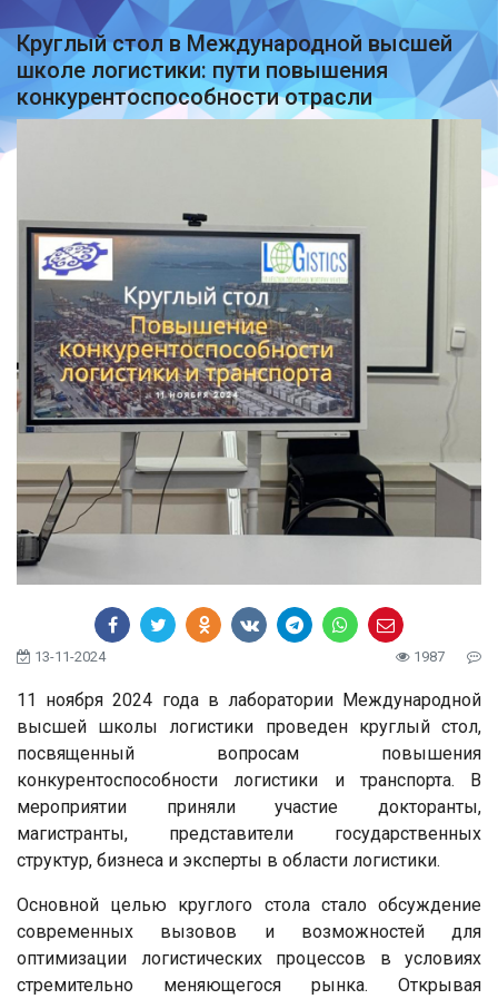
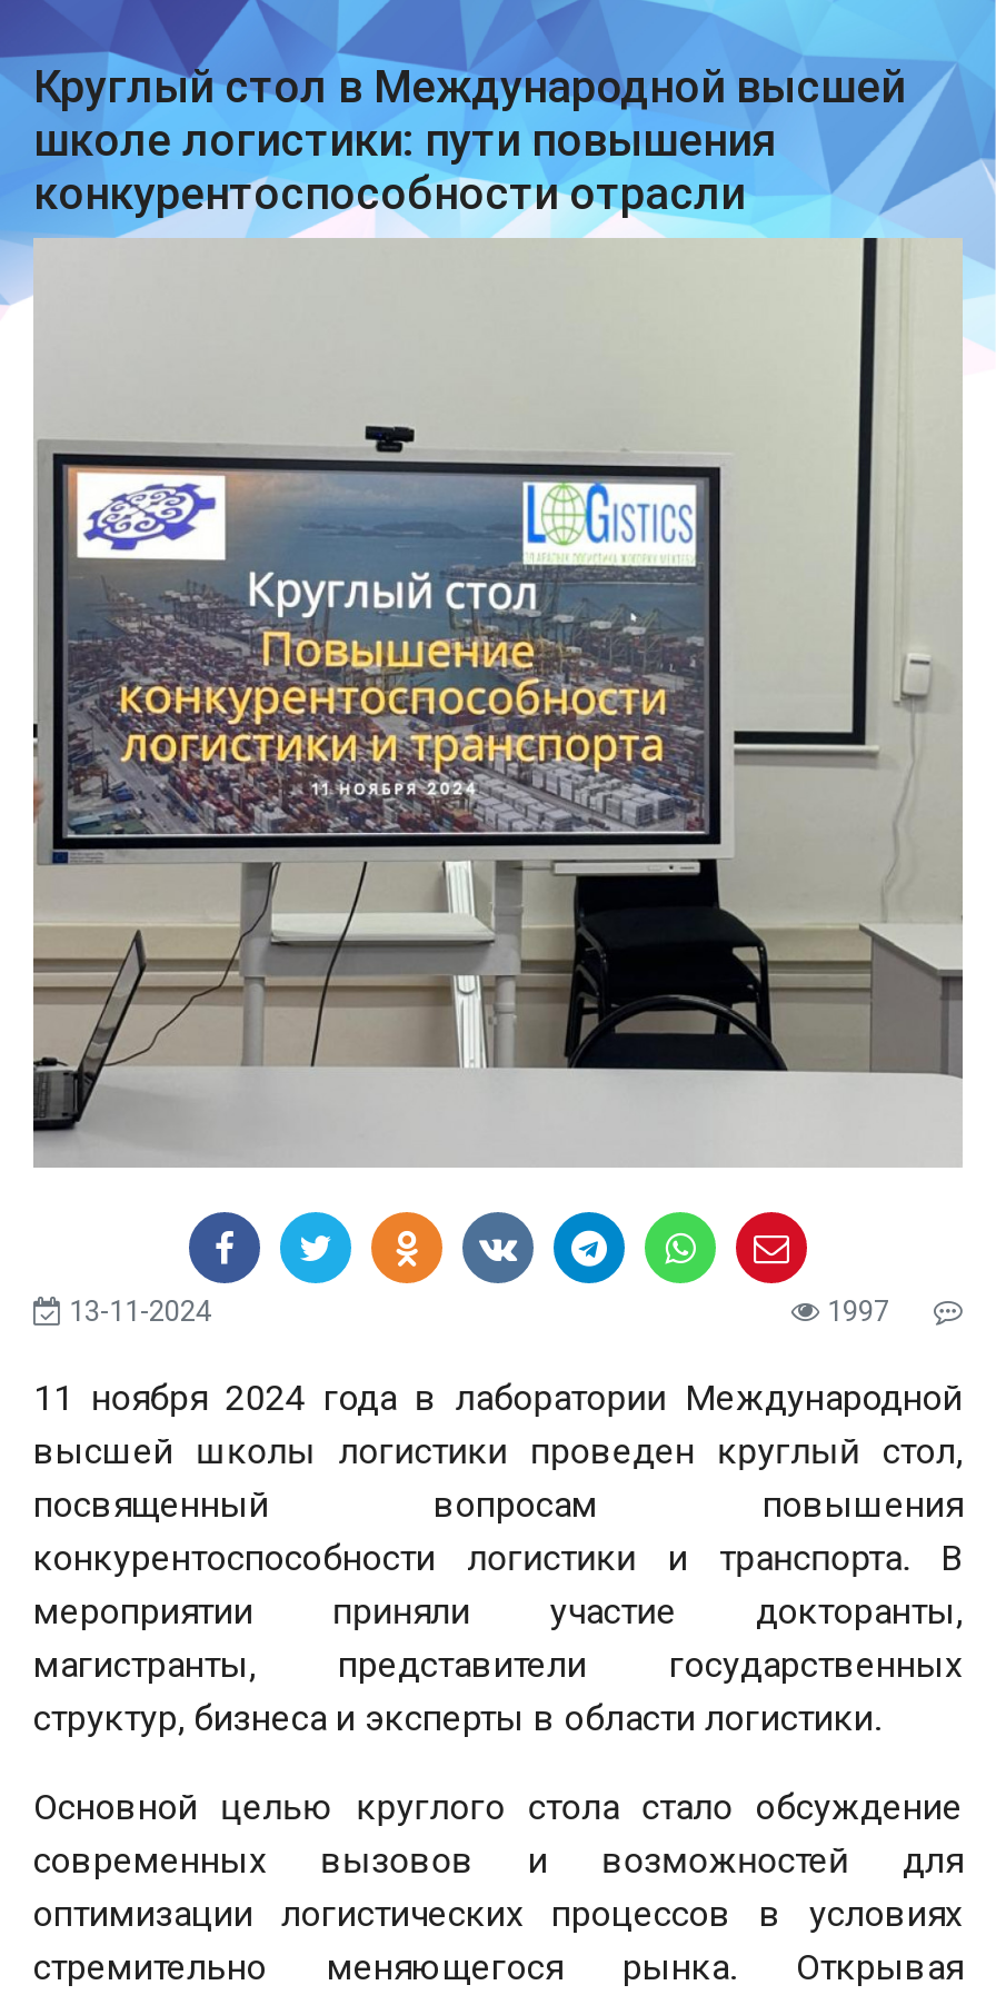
- 1987
+ 1997
